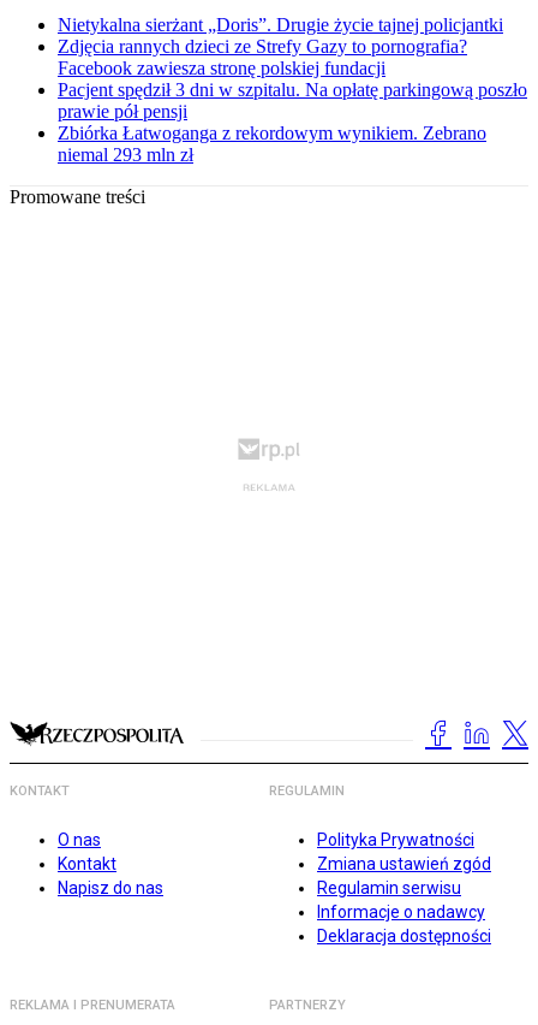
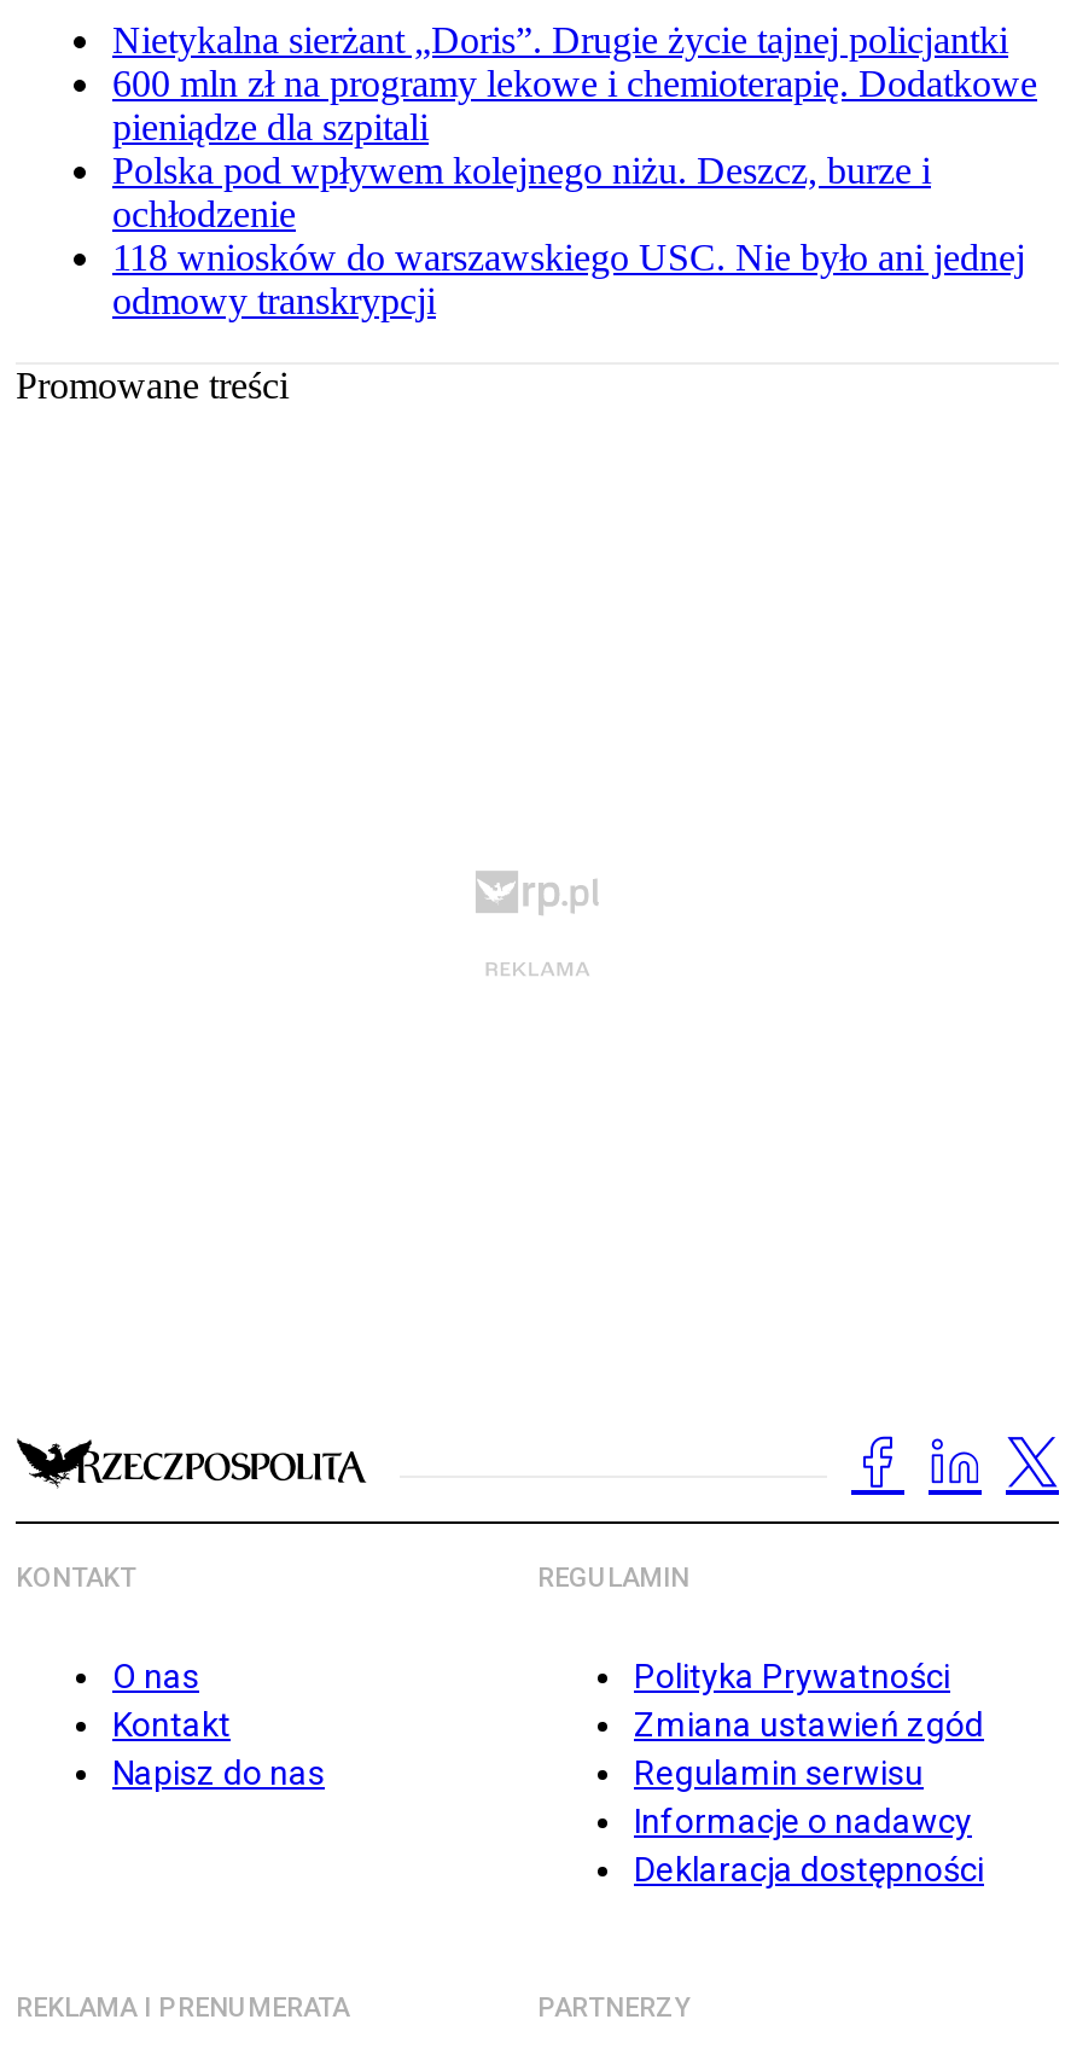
- Zdjęcia rannych dzieci ze Strefy Gazy to pornografia?
- Facebook zawiesza stronę polskiej fundacji
- Pacjent spędził 3 dni w szpitalu. Na opłatę parkingową poszło
- prawie pół pensji
- Zbiórka Łatwoganga z rekordowym wynikiem. Zebrano
- niemal 293 mln zł
+ 600 mln zł na programy lekowe i chemioterapię. Dodatkowe
+ pieniądze dla szpitali
+ Polska pod wpływem kolejnego niżu. Deszcz, burze i
+ ochłodzenie
+ 118 wniosków do warszawskiego USC. Nie było ani jednej
+ odmowy transkrypcji
